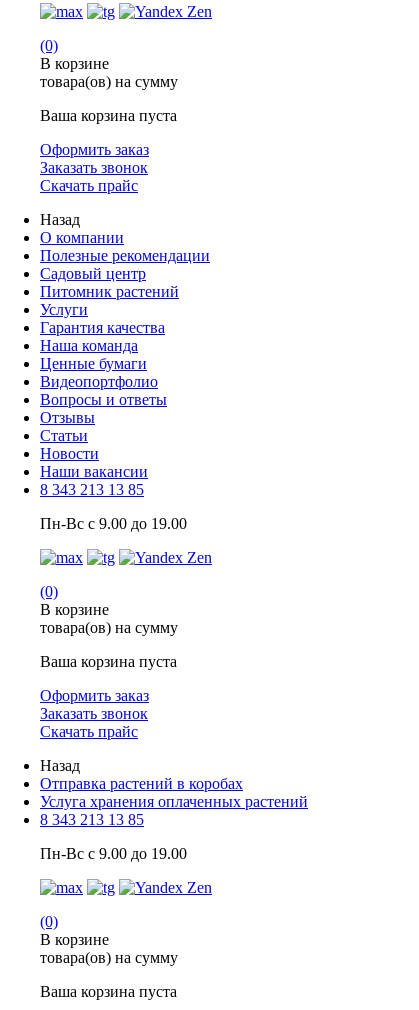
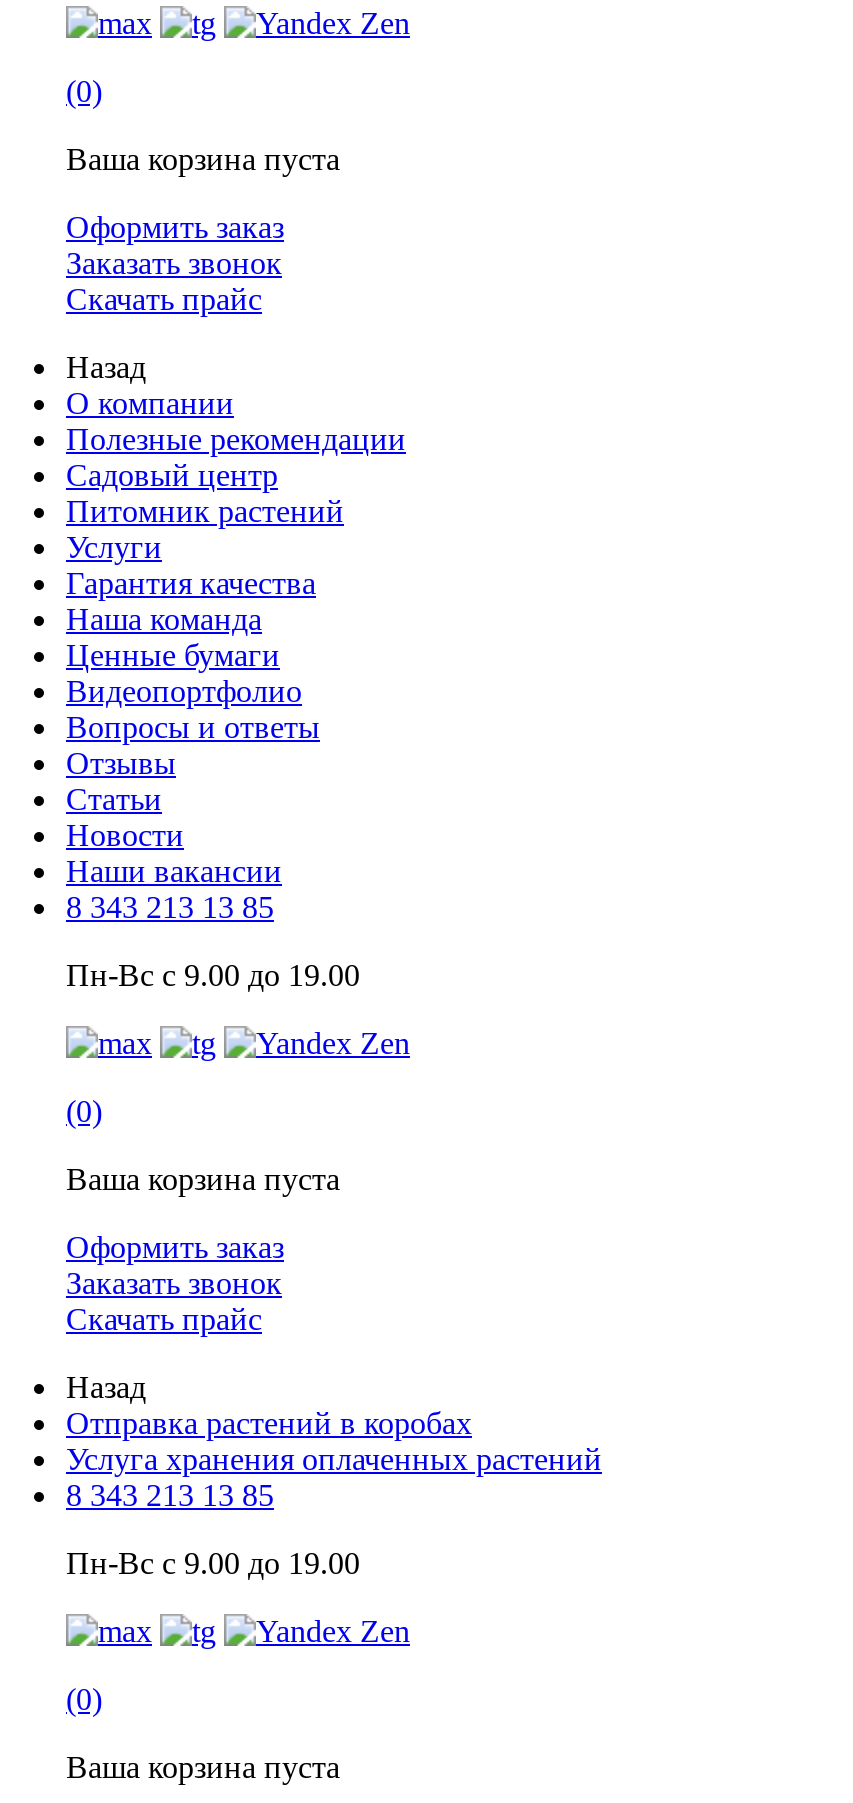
- В корзине
- товара(ов) на сумму

- В корзине
- товара(ов) на сумму

- В корзине
- товара(ов) на сумму
